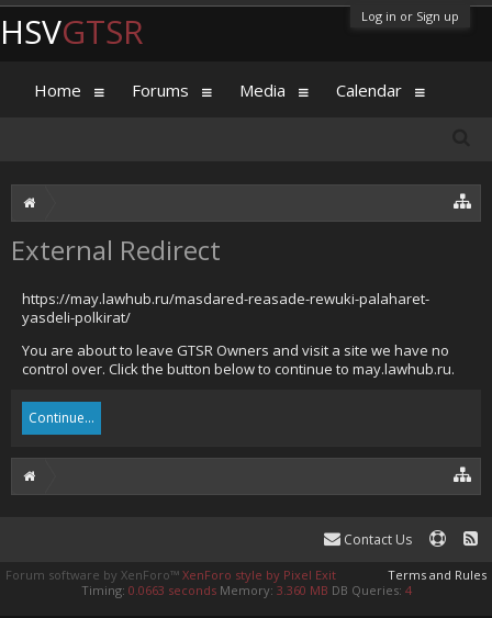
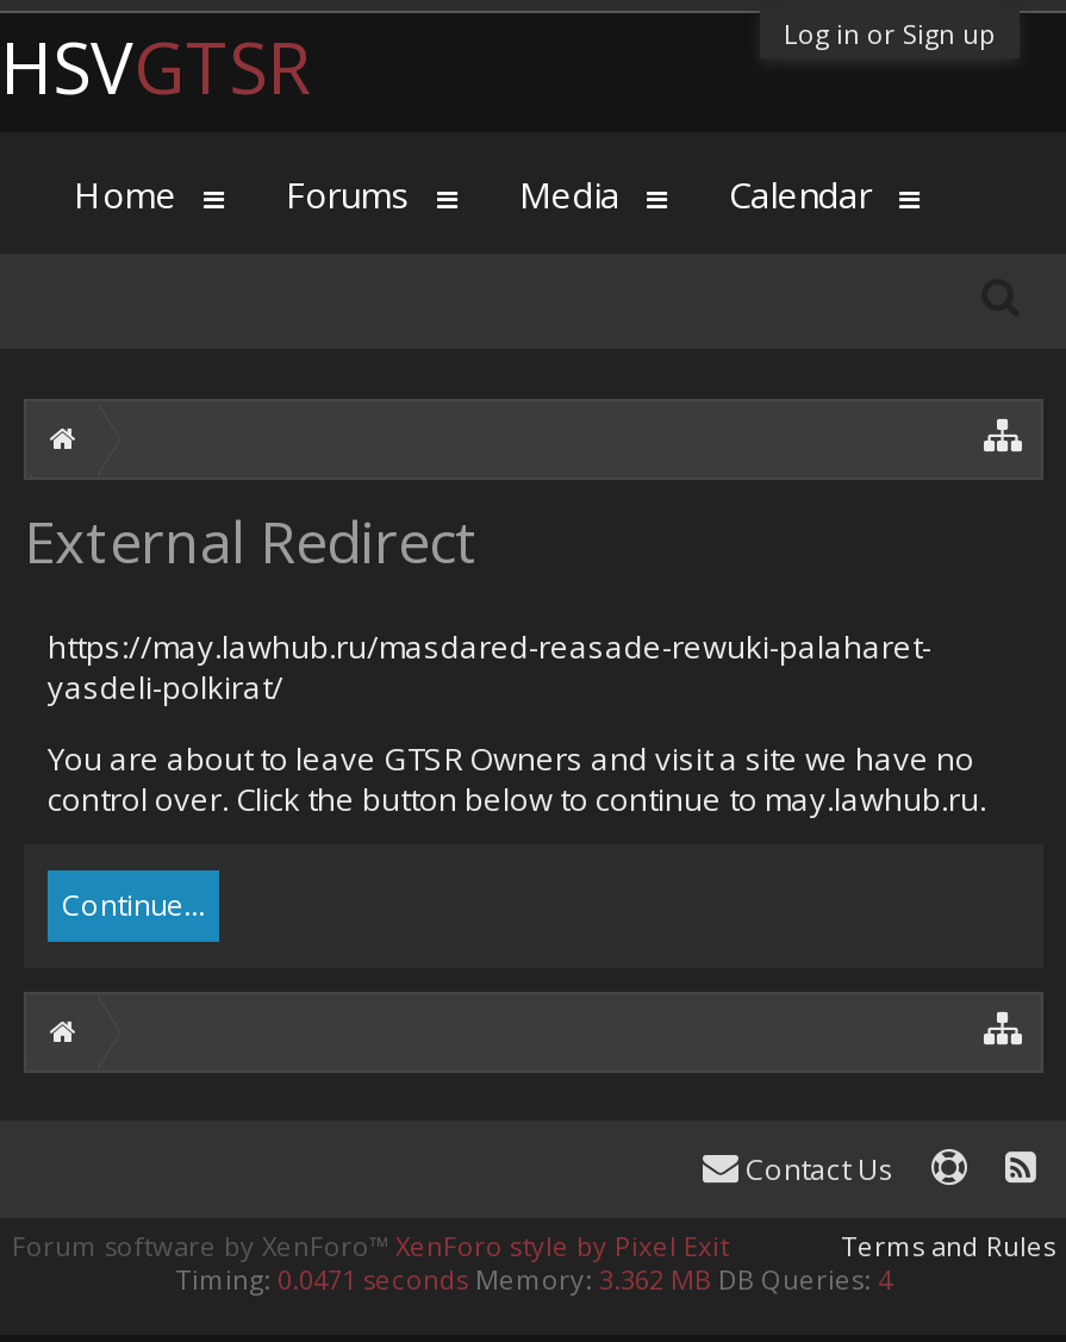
- Timing: 0.0663 seconds Memory: 3.360 MB DB Queries: 4
+ Timing: 0.0471 seconds Memory: 3.362 MB DB Queries: 4
